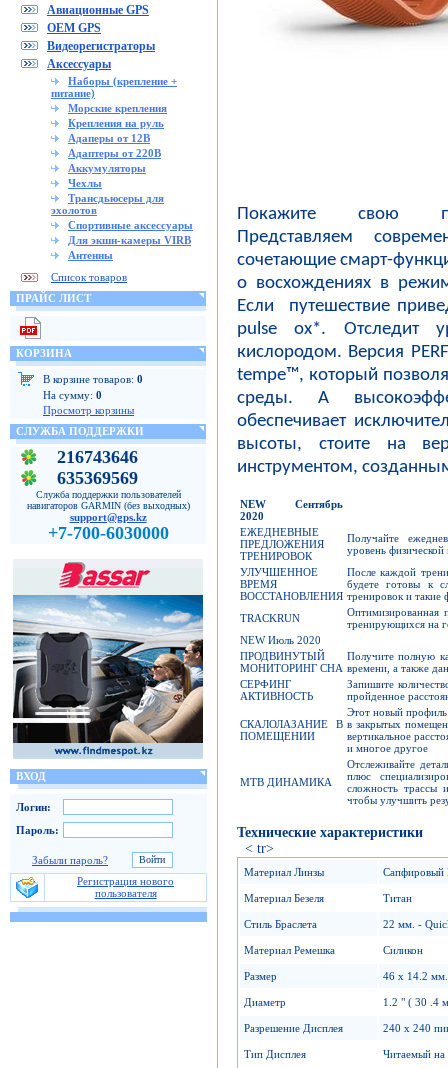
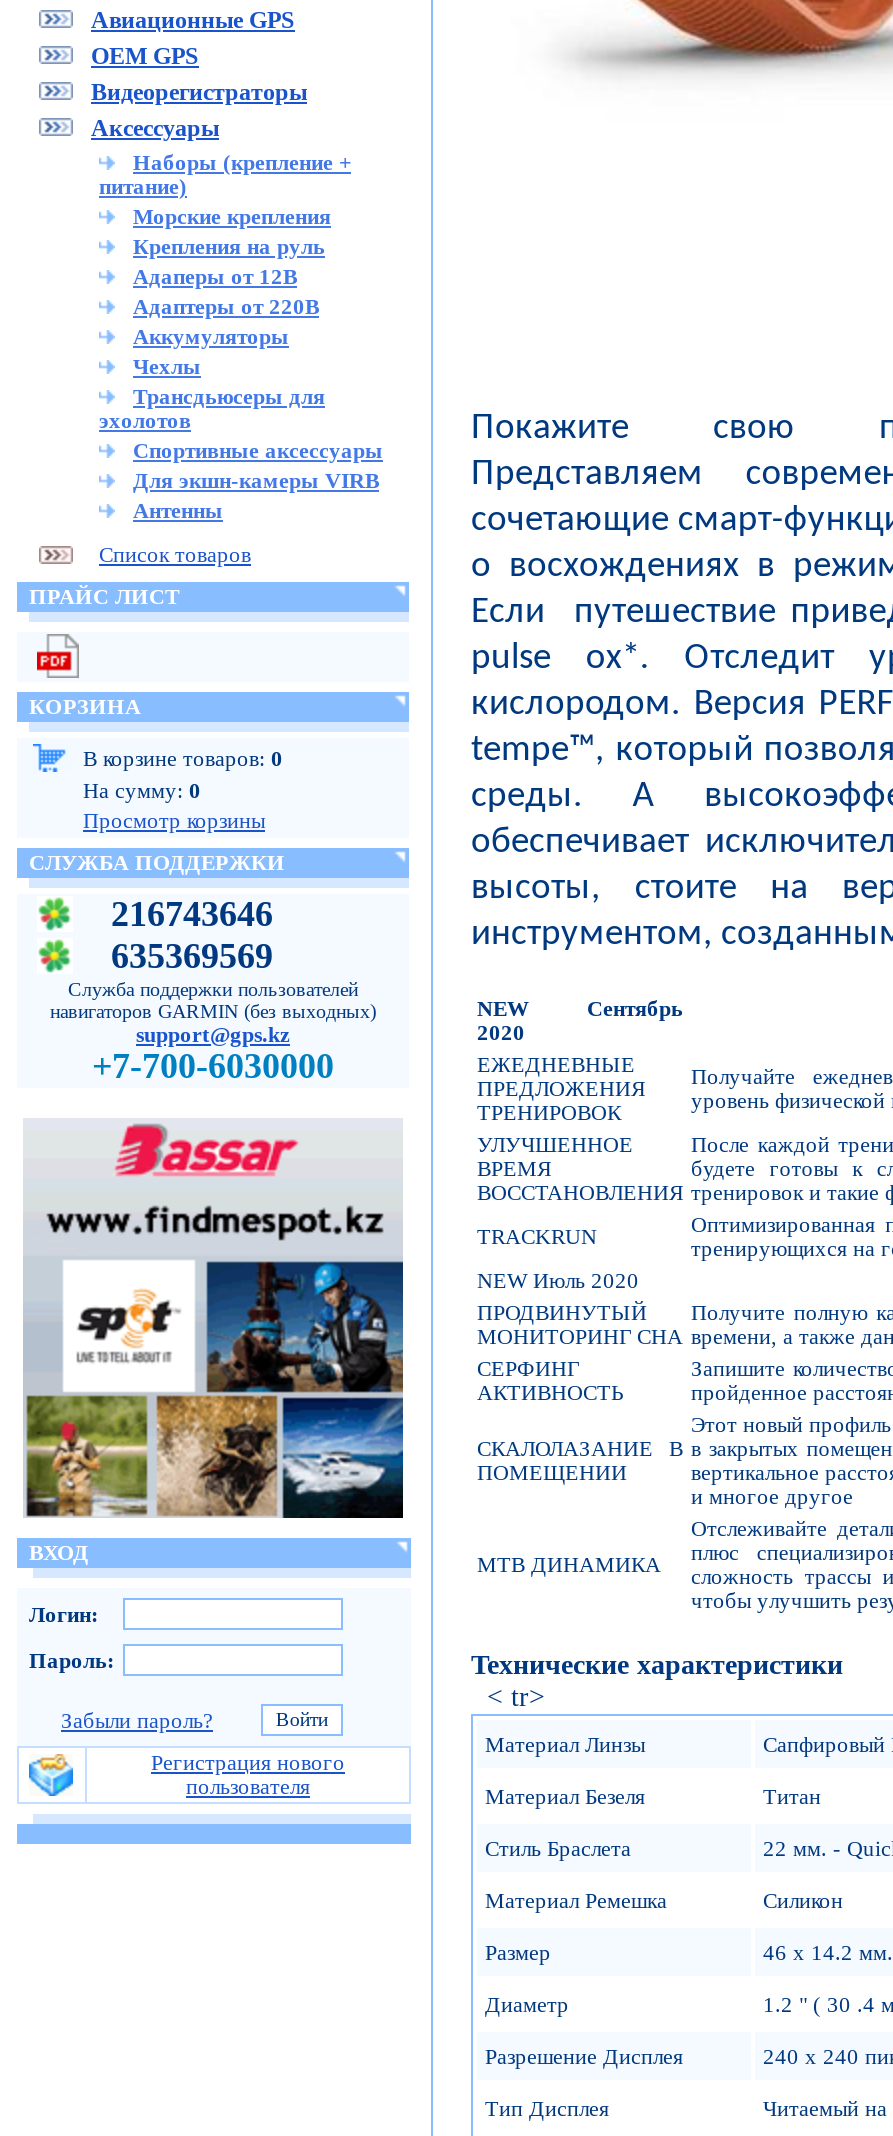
- [image]
+ [image]
